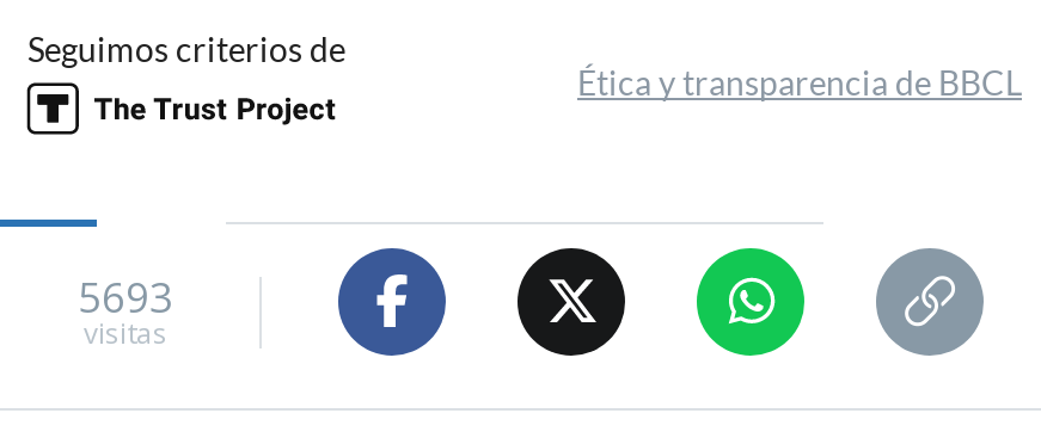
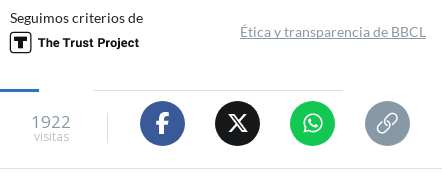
- 5693
+ 1922
